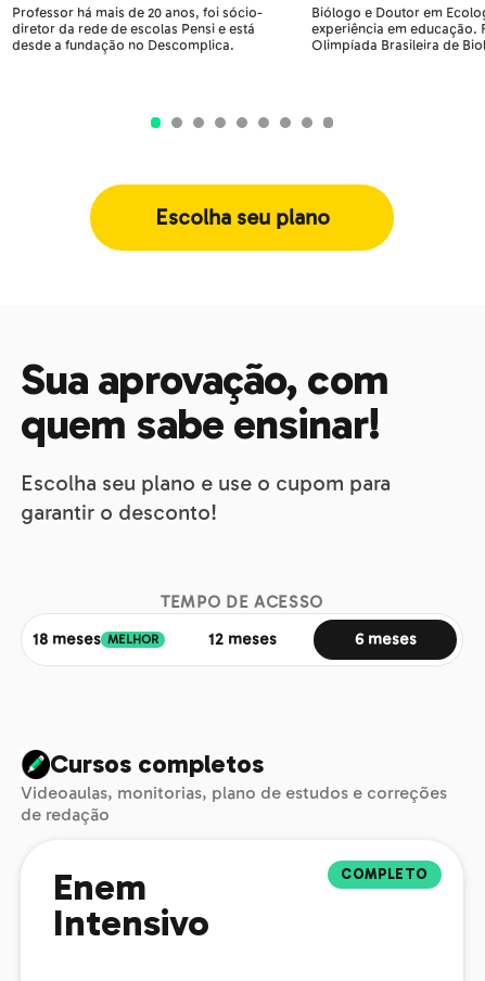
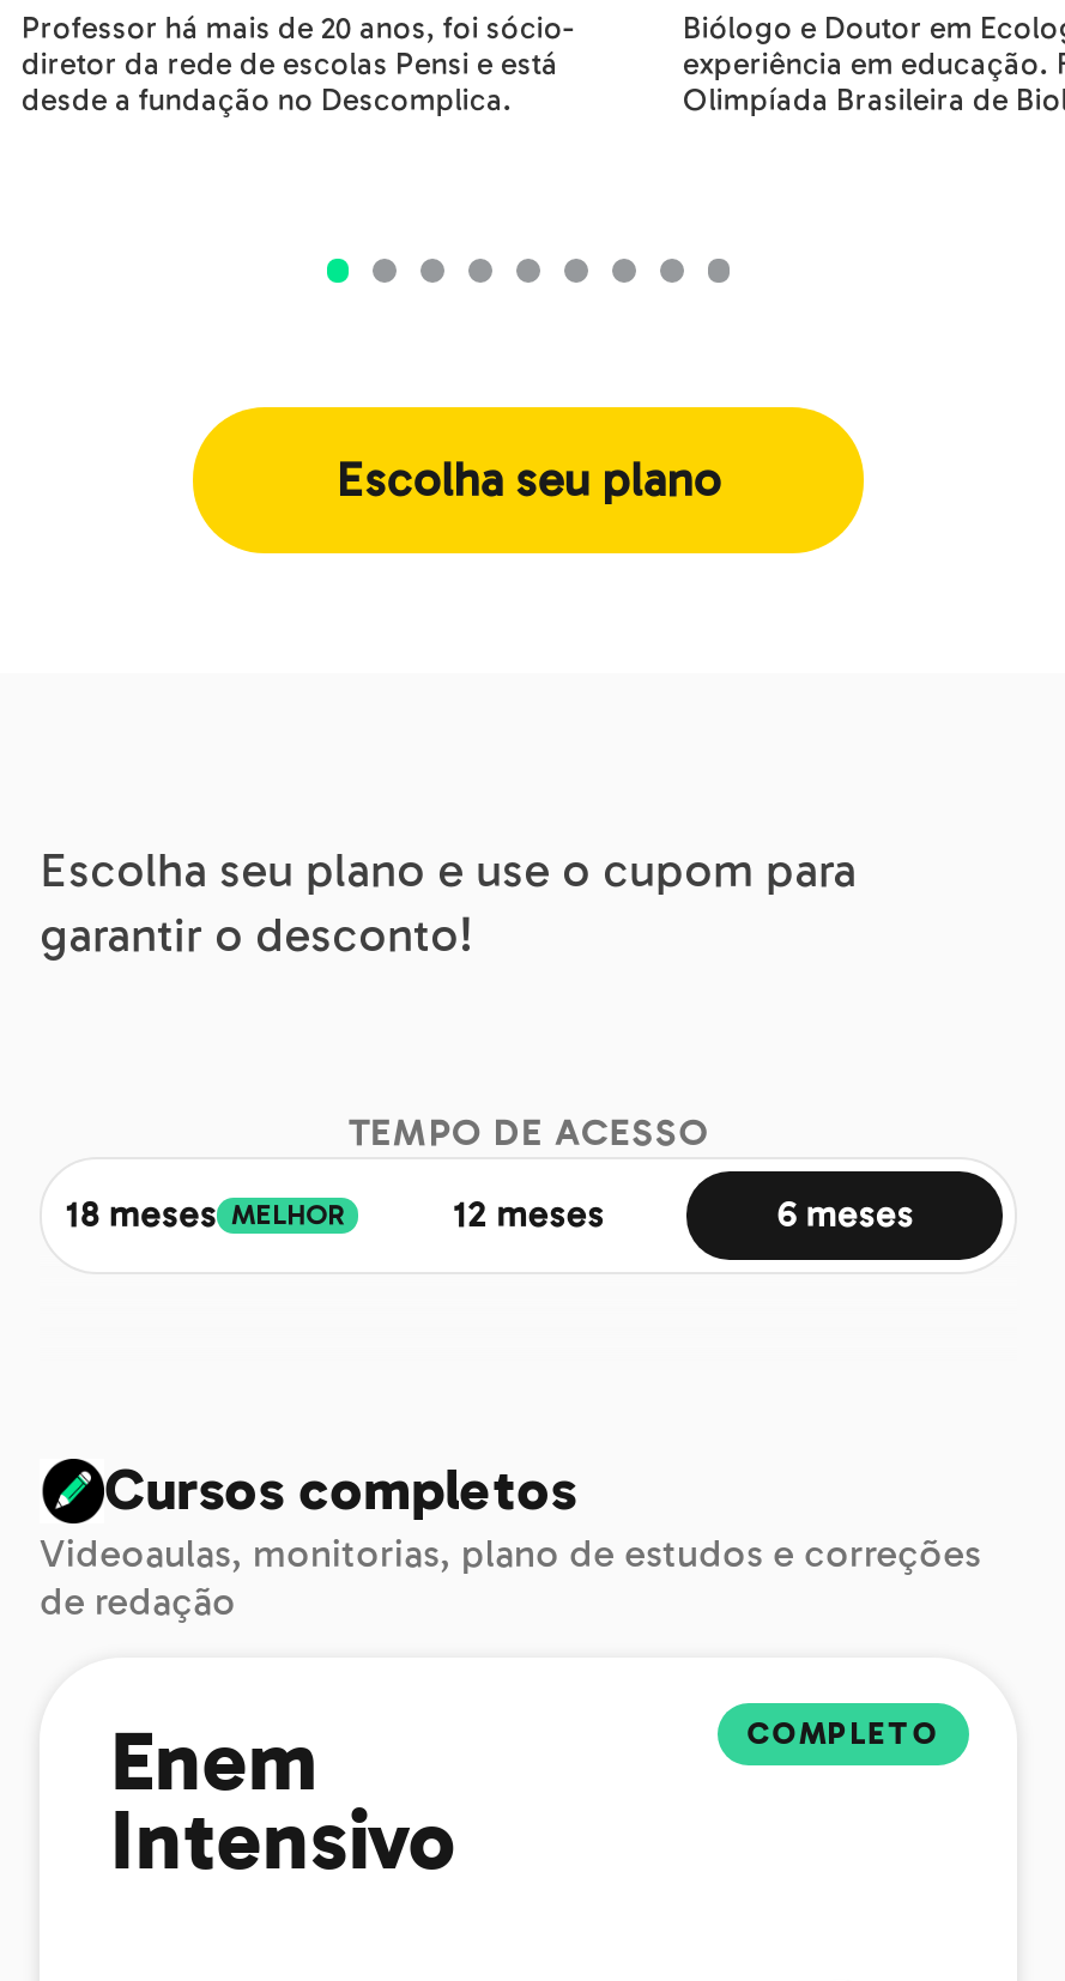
- Sua aprovação, com
- quem sabe ensinar!
